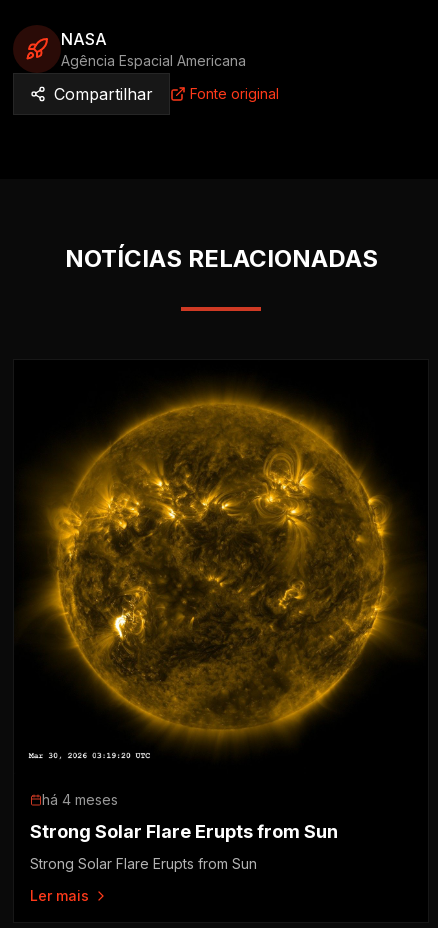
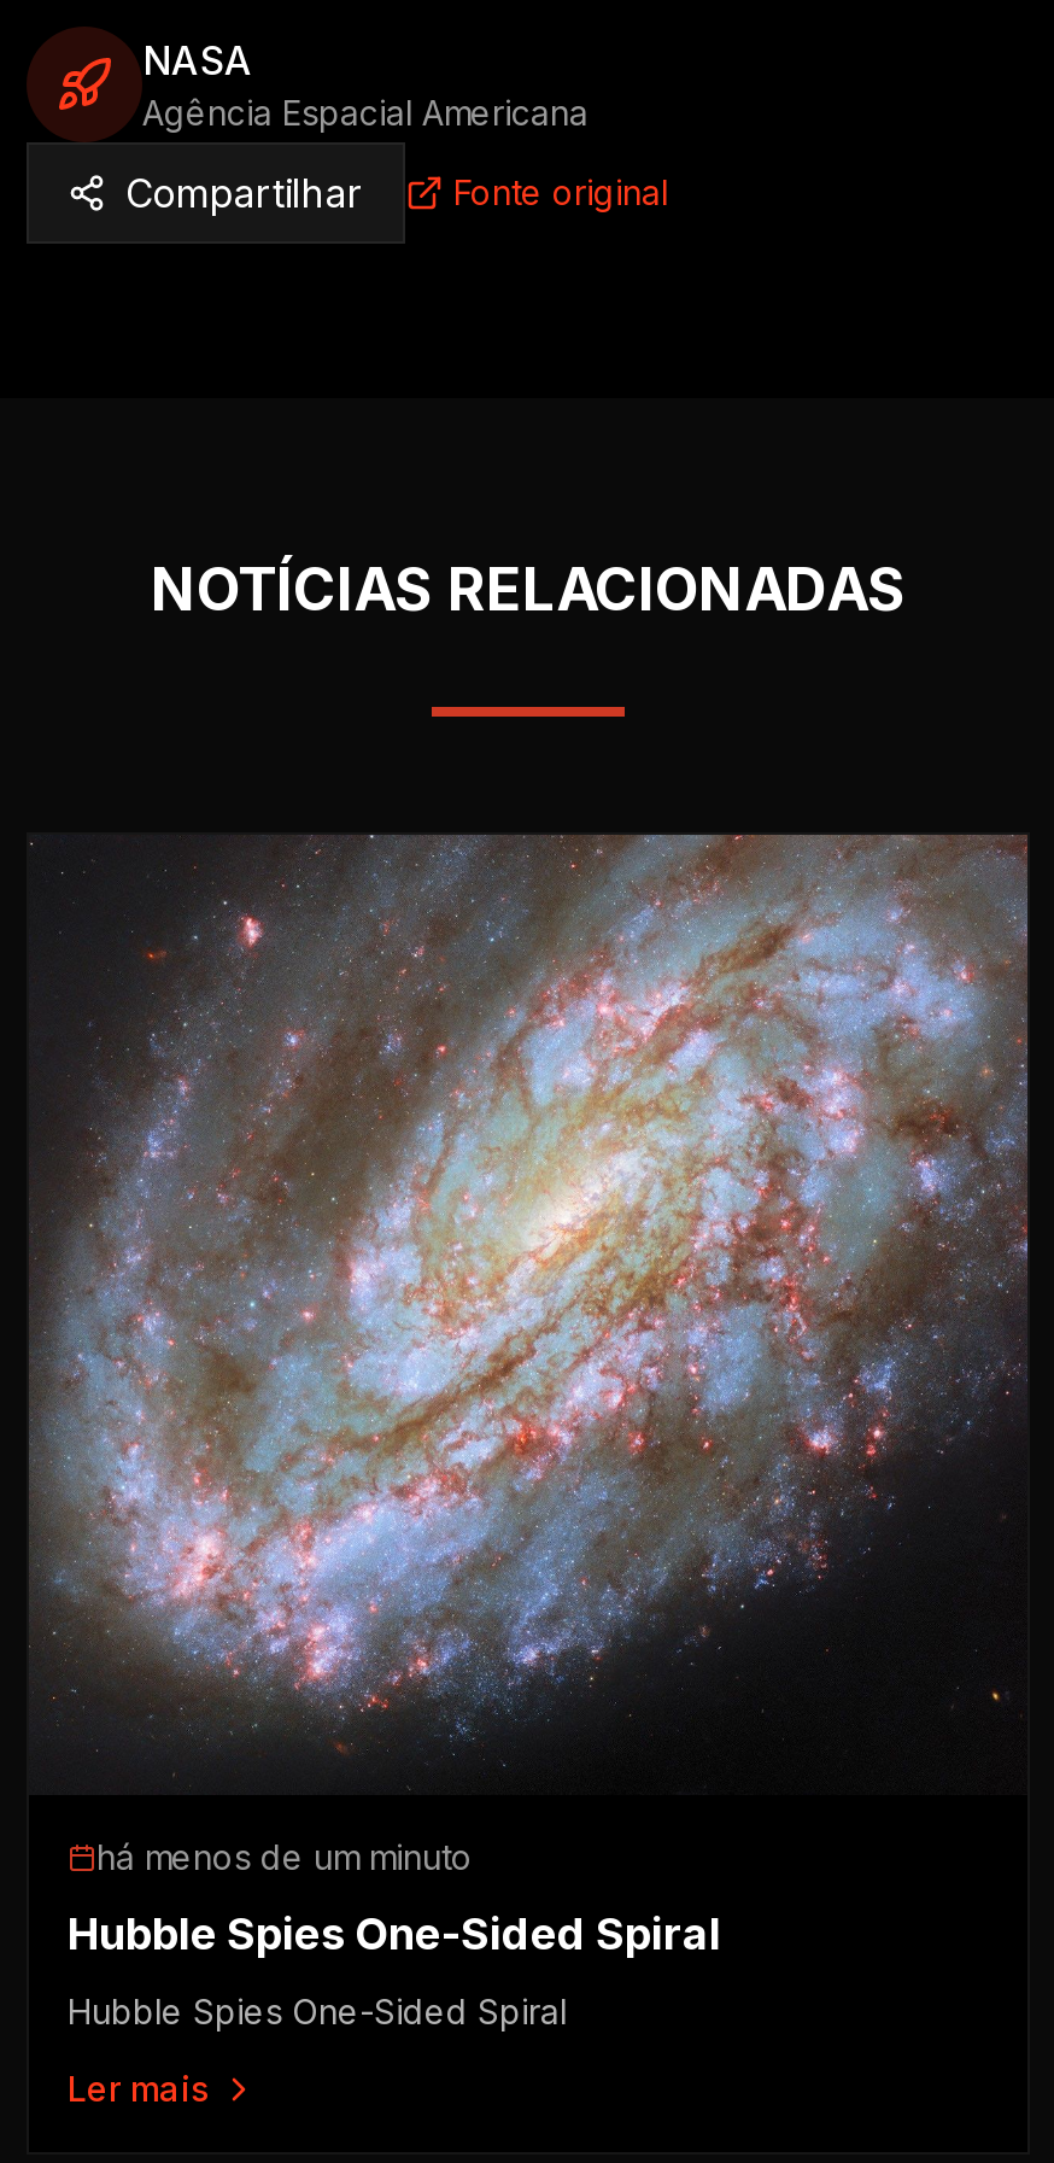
- [image]
- há 4 meses
+ [image]
+ há menos de um minuto

- Strong Solar Flare Erupts from Sun
+ Hubble Spies One-Sided Spiral

- Strong Solar Flare Erupts from Sun
+ Hubble Spies One-Sided Spiral
